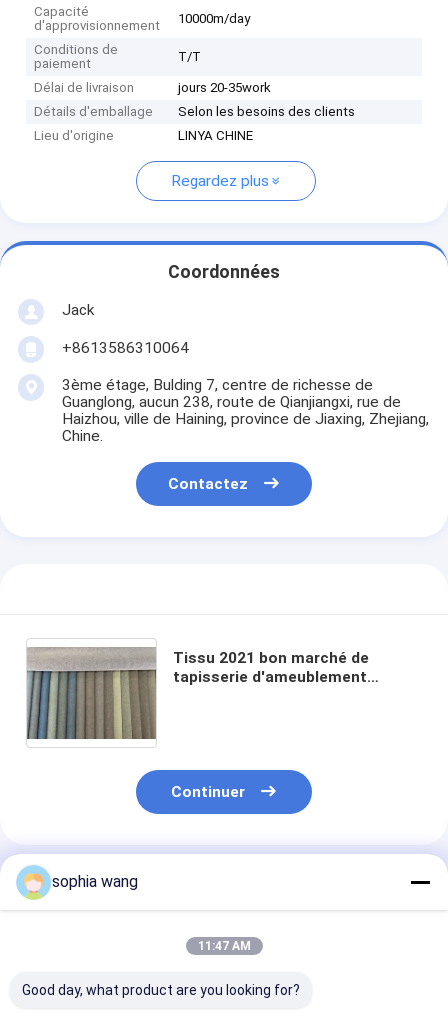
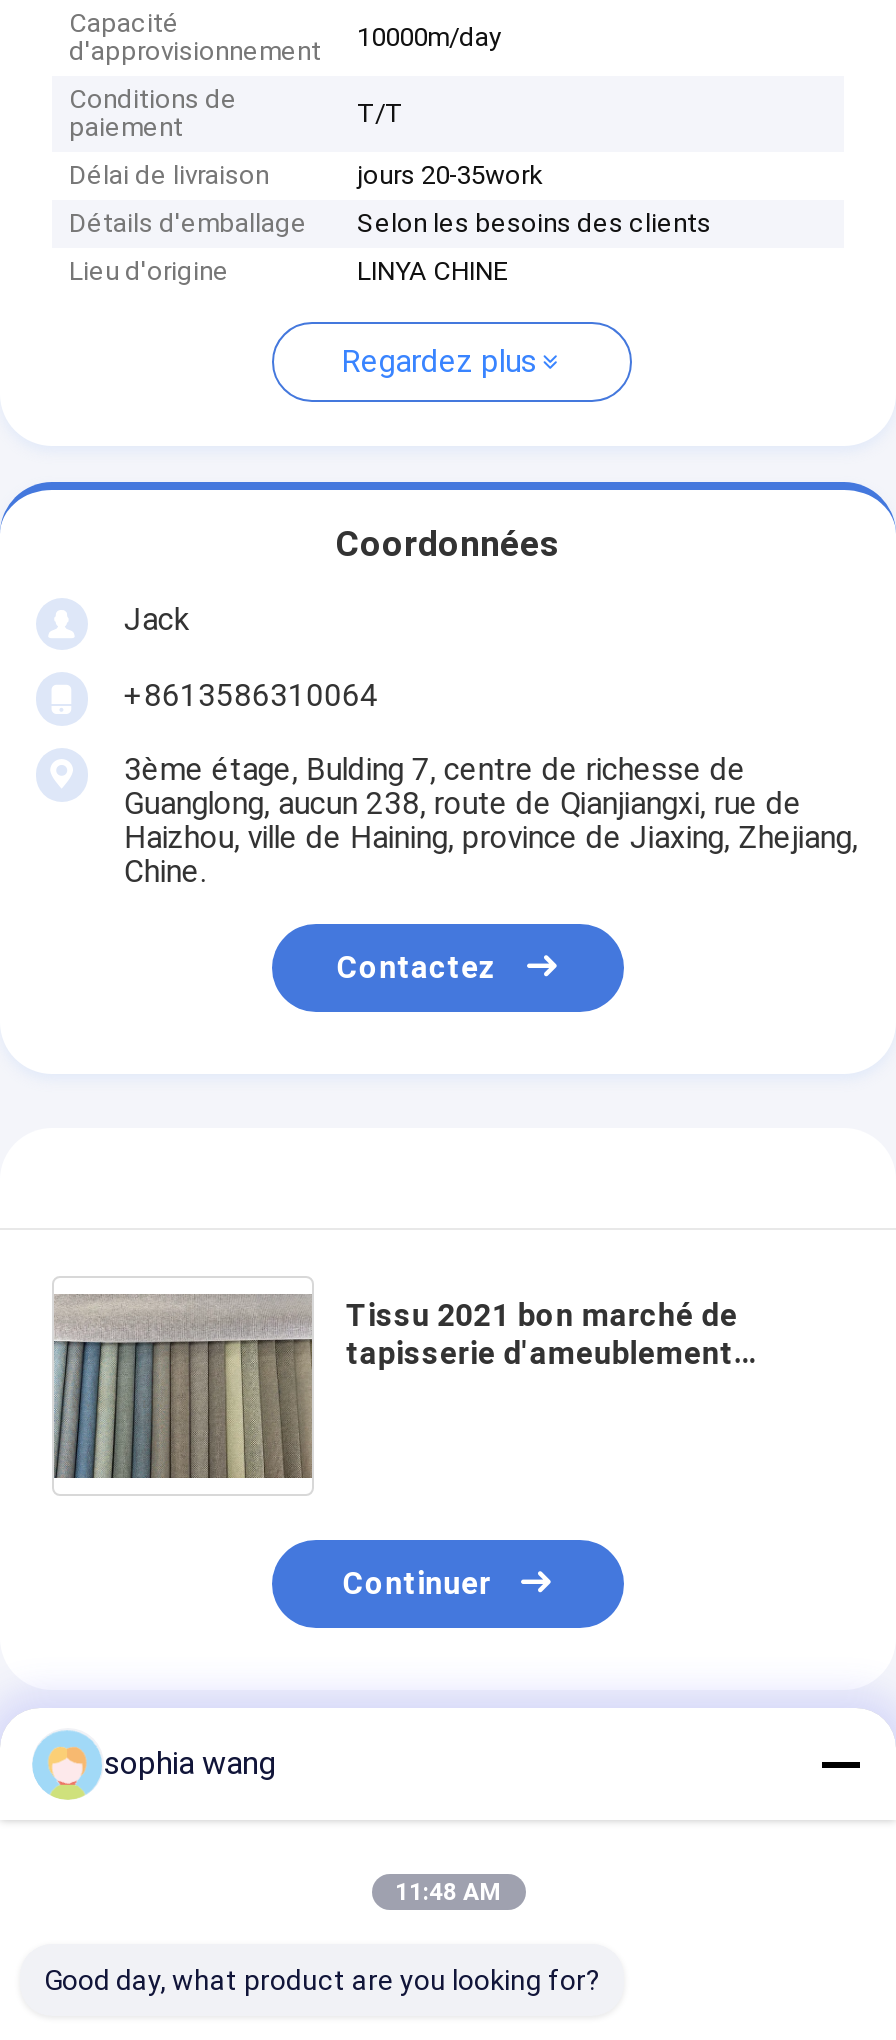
- 11:47 AM
+ 11:48 AM
